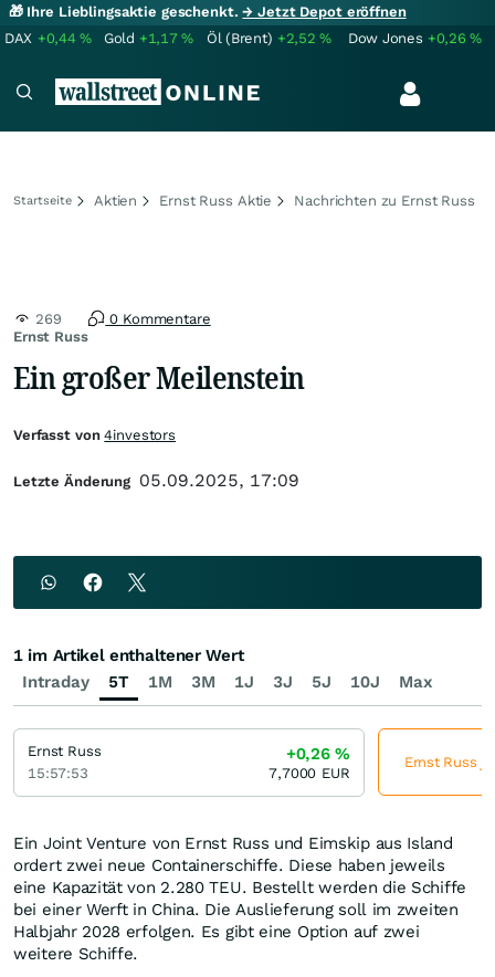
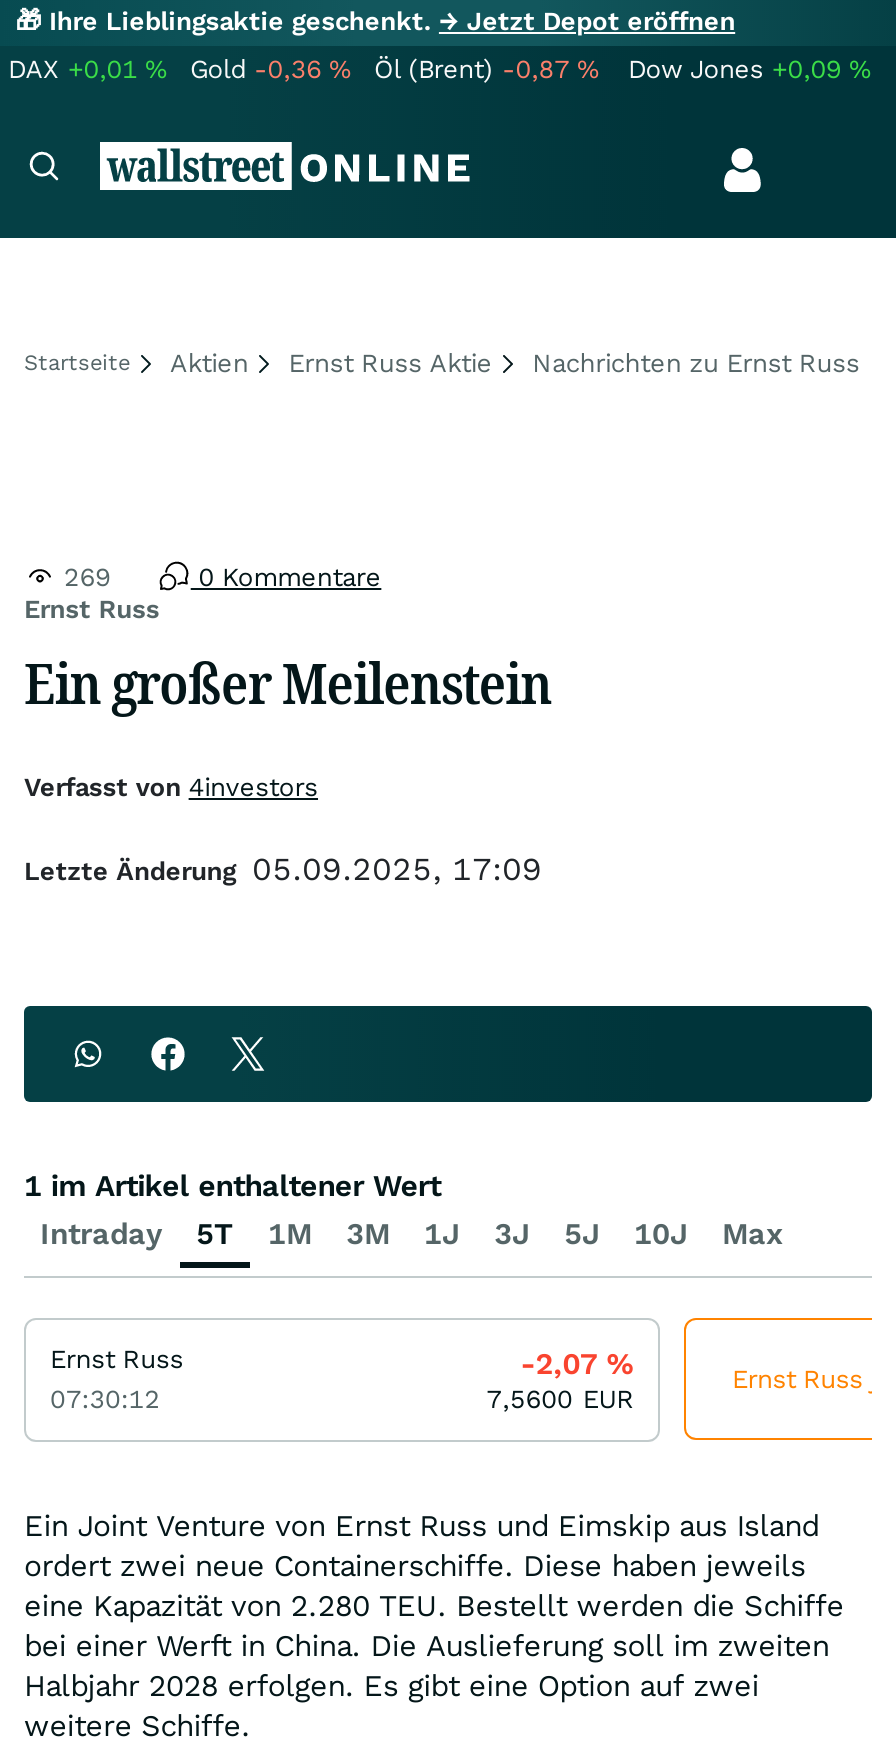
- DAX +0,44%
+ DAX +0,01%

- Gold +1,17%
+ Gold -0,36%

- Öl (Brent) +2,52%
+ Öl (Brent) -0,87%

- Dow Jones +0,26%
+ Dow Jones +0,09%

- +0,26%
+ -2,07%

- 15:57:53
+ 07:30:12

- 7,7000 EUR
+ 7,5600 EUR
